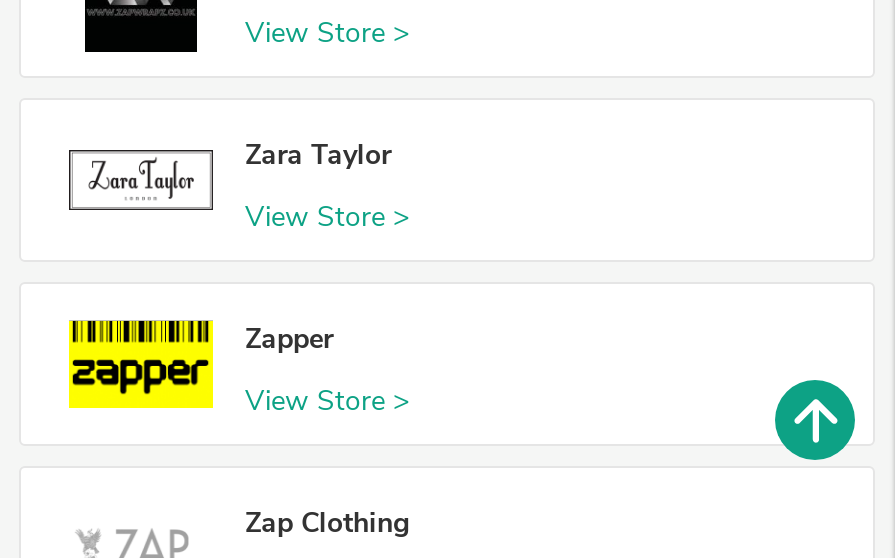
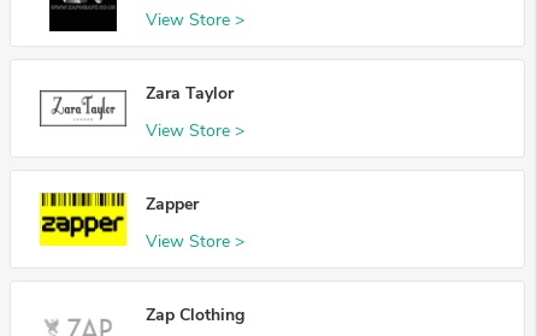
- [image]
